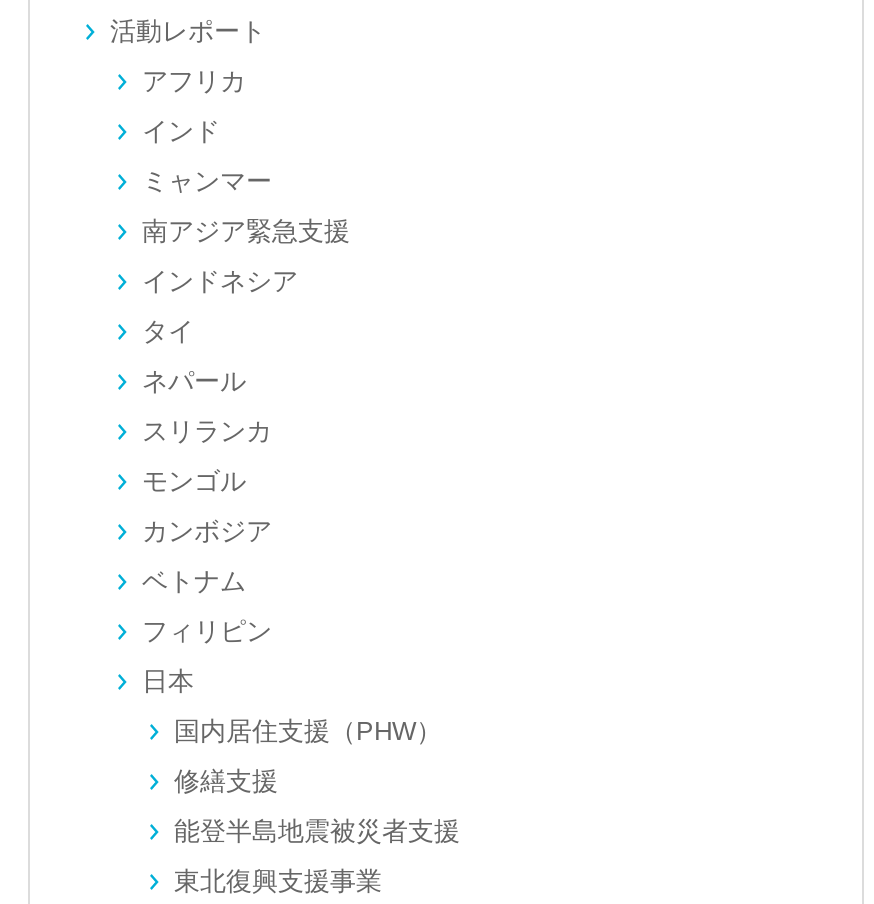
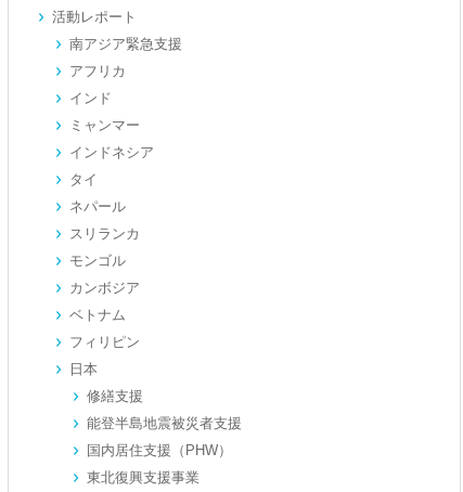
moved down: アフリカ | インド | ミャンマー

moved up: 南アジア緊急支援

moved down: 国内居住支援（PHW）

moved up: 修繕支援 | 能登半島地震被災者支援
